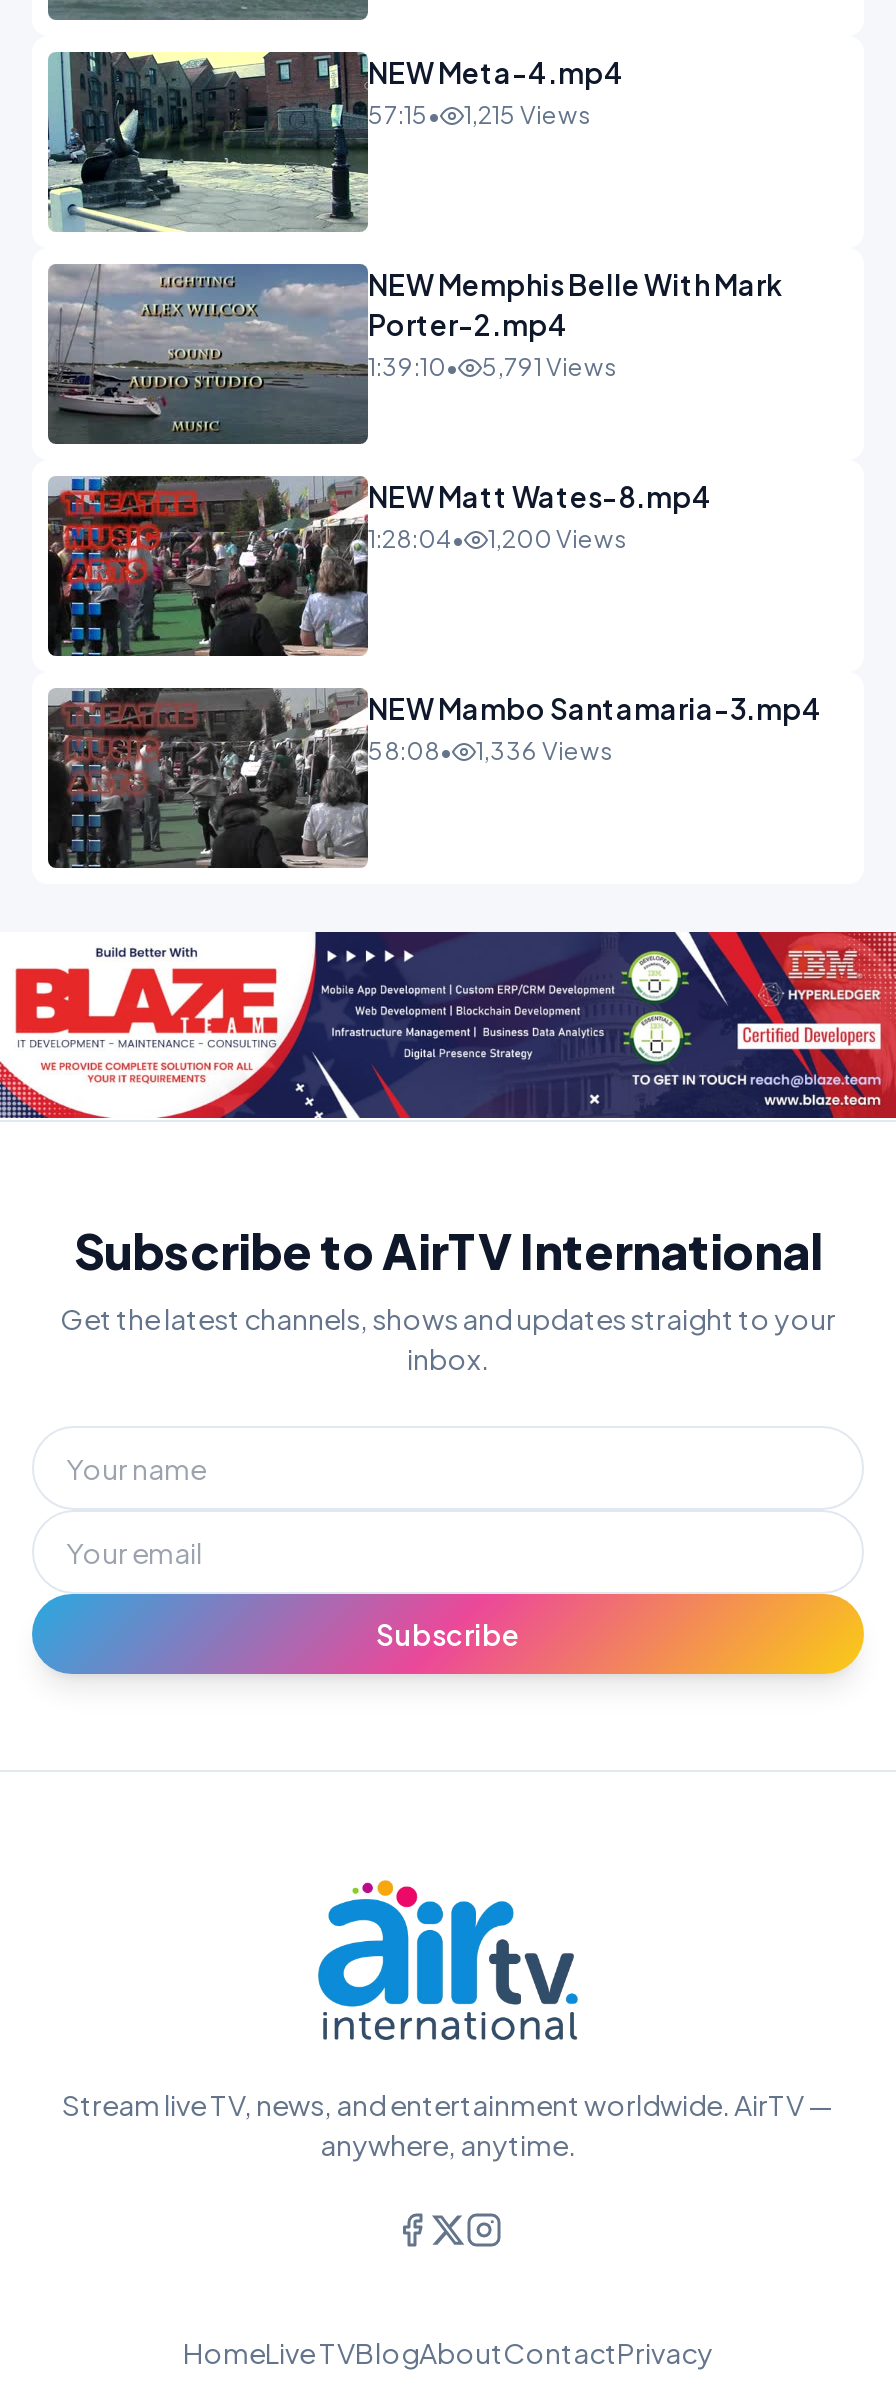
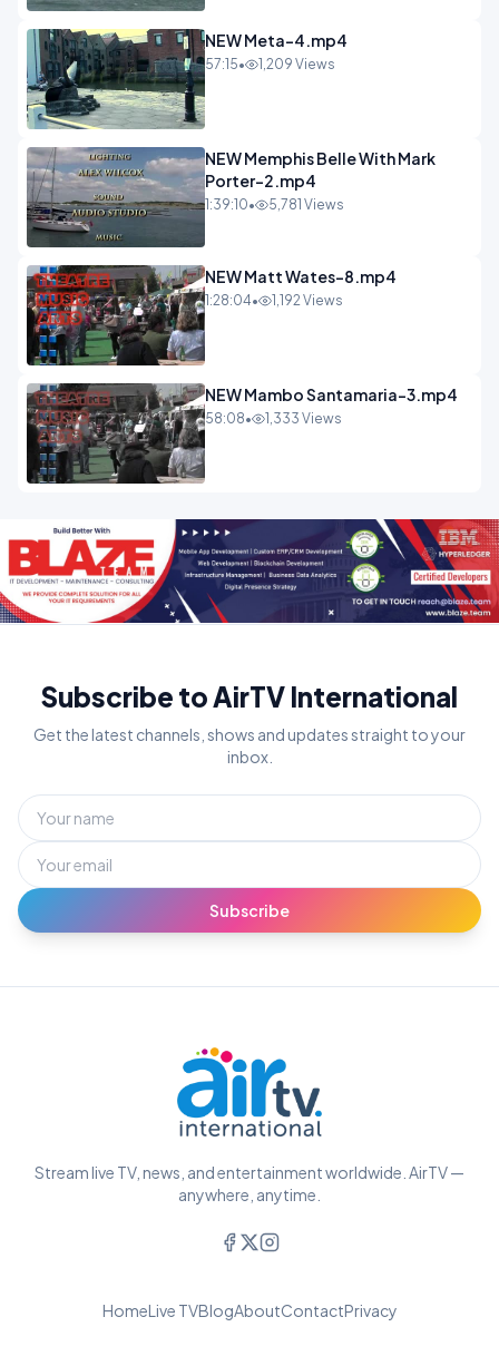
- 57:15• 1,215 Views
+ 57:15• 1,209 Views

- 1:39:10• 5,791 Views
+ 1:39:10• 5,781 Views

- 1:28:04• 1,200 Views
+ 1:28:04• 1,192 Views

- 58:08• 1,336 Views
+ 58:08• 1,333 Views
